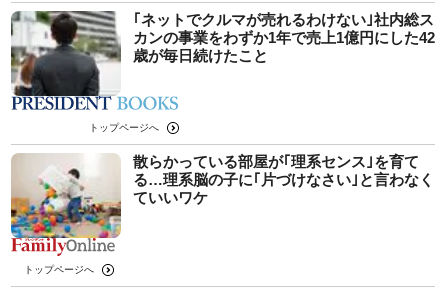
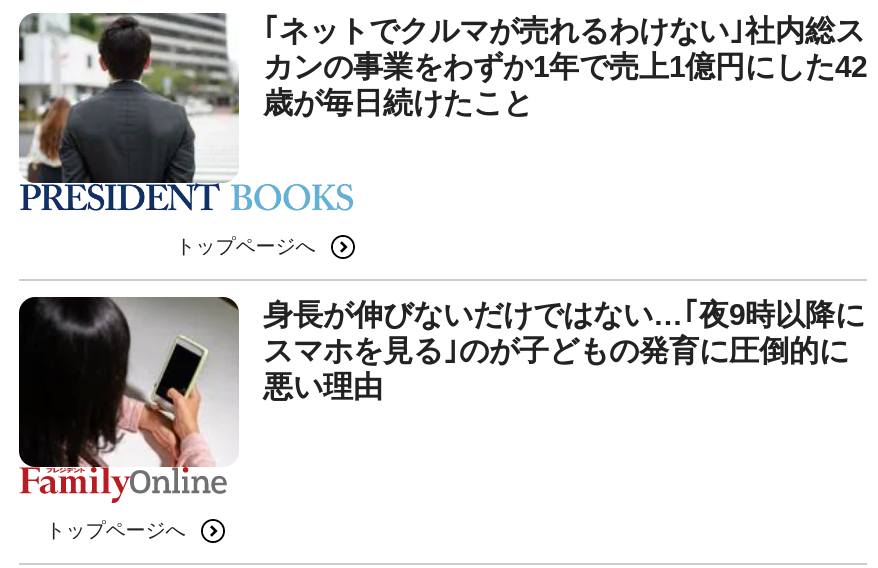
- [image]
- 散らかっている部屋が｢理系センス｣を育て
- る…理系脳の子に｢片づけなさい｣と言わなく
- ていいワケ
+ [image]
+ 身長が伸びないだけではない…｢夜9時以降に
+ スマホを見る｣のが子どもの発育に圧倒的に
+ 悪い理由
